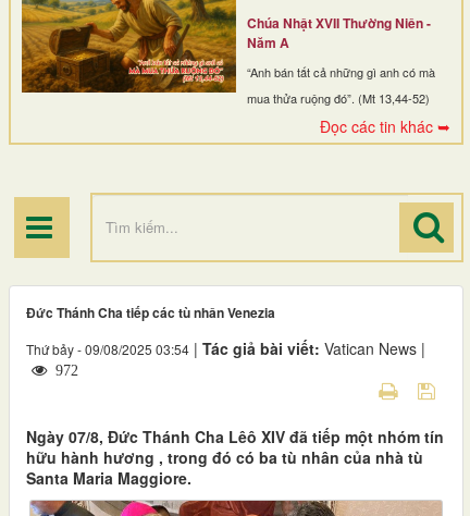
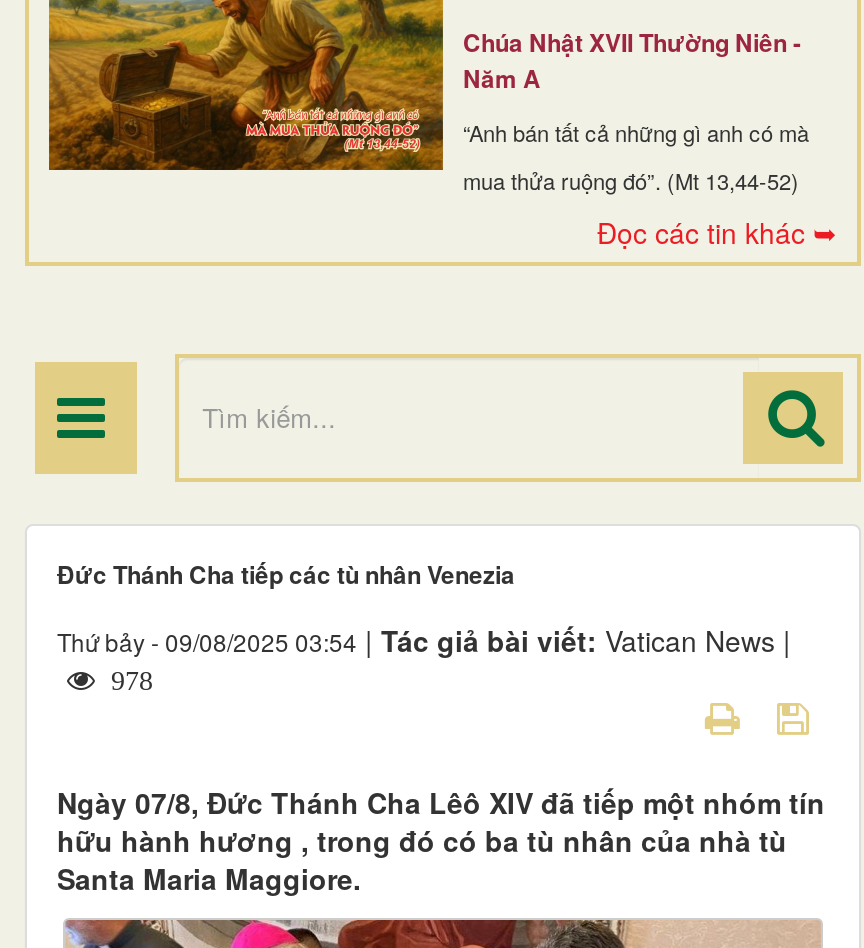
- 972
+ 978
